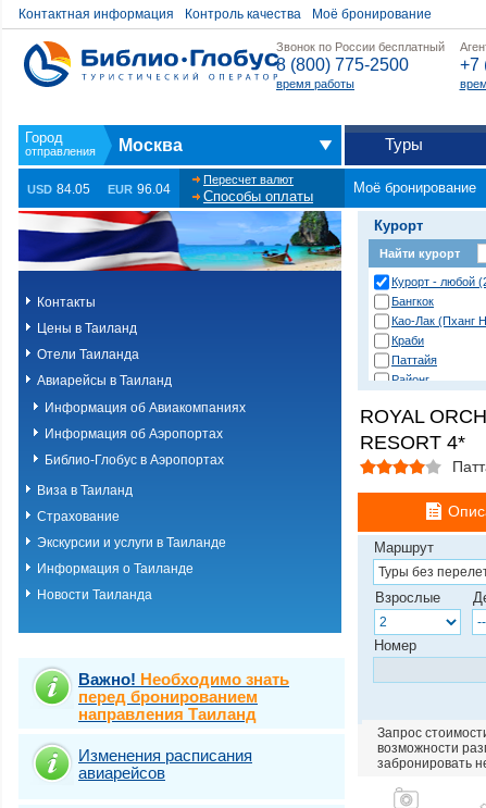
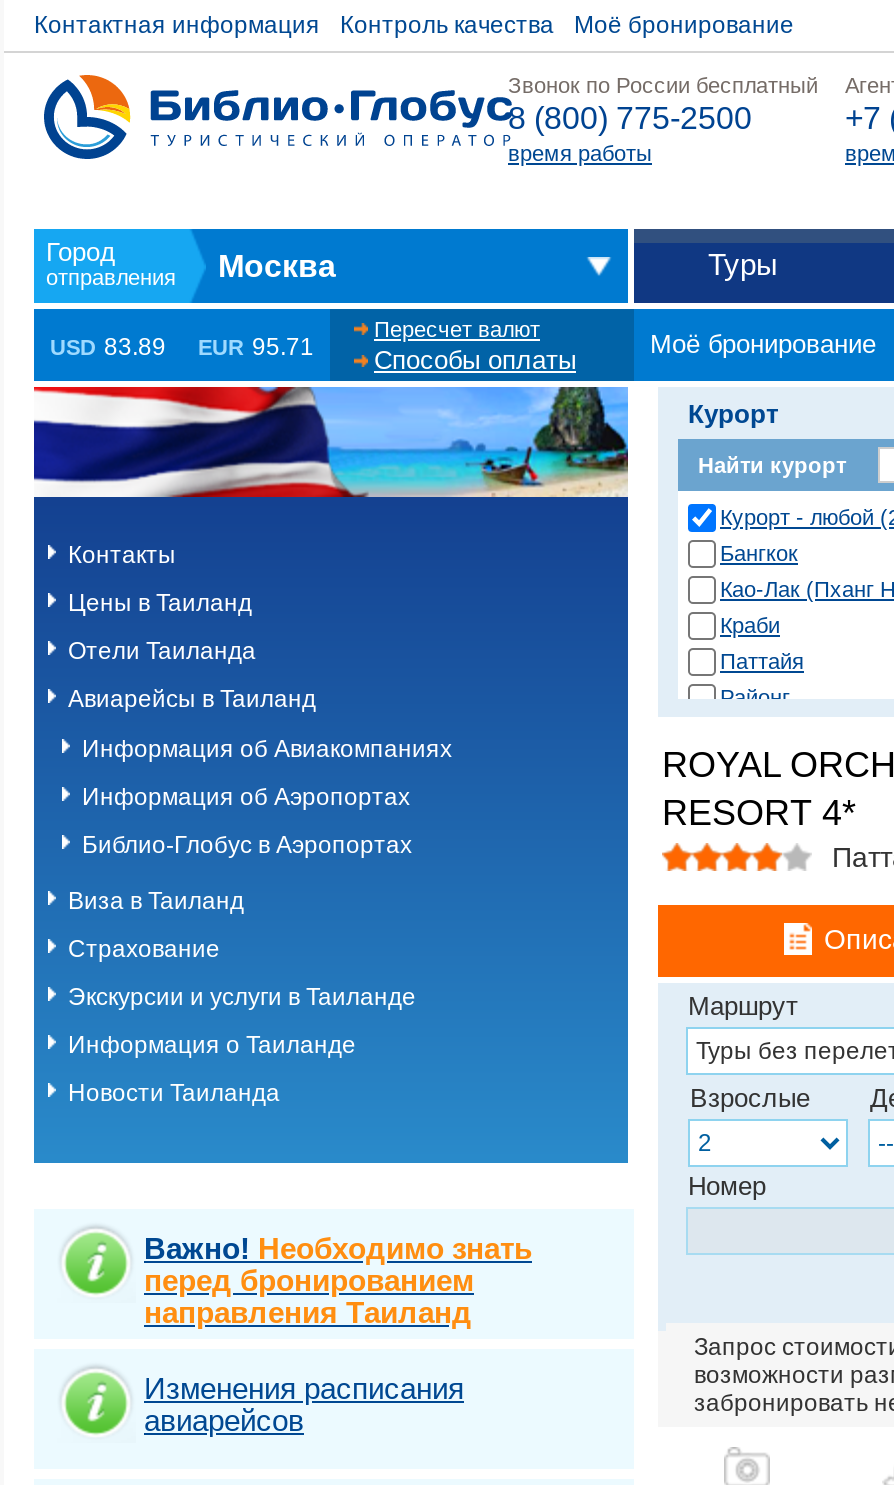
- USD 84.05
+ USD 83.89

- EUR 96.04
+ EUR 95.71
